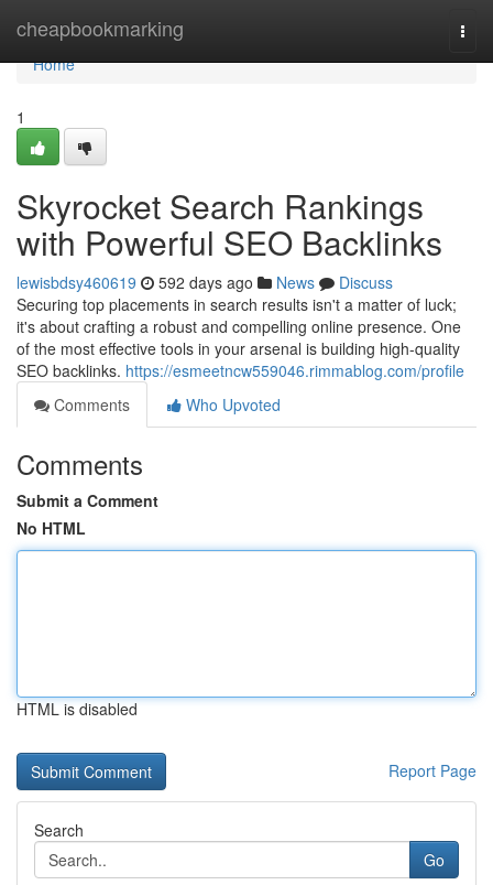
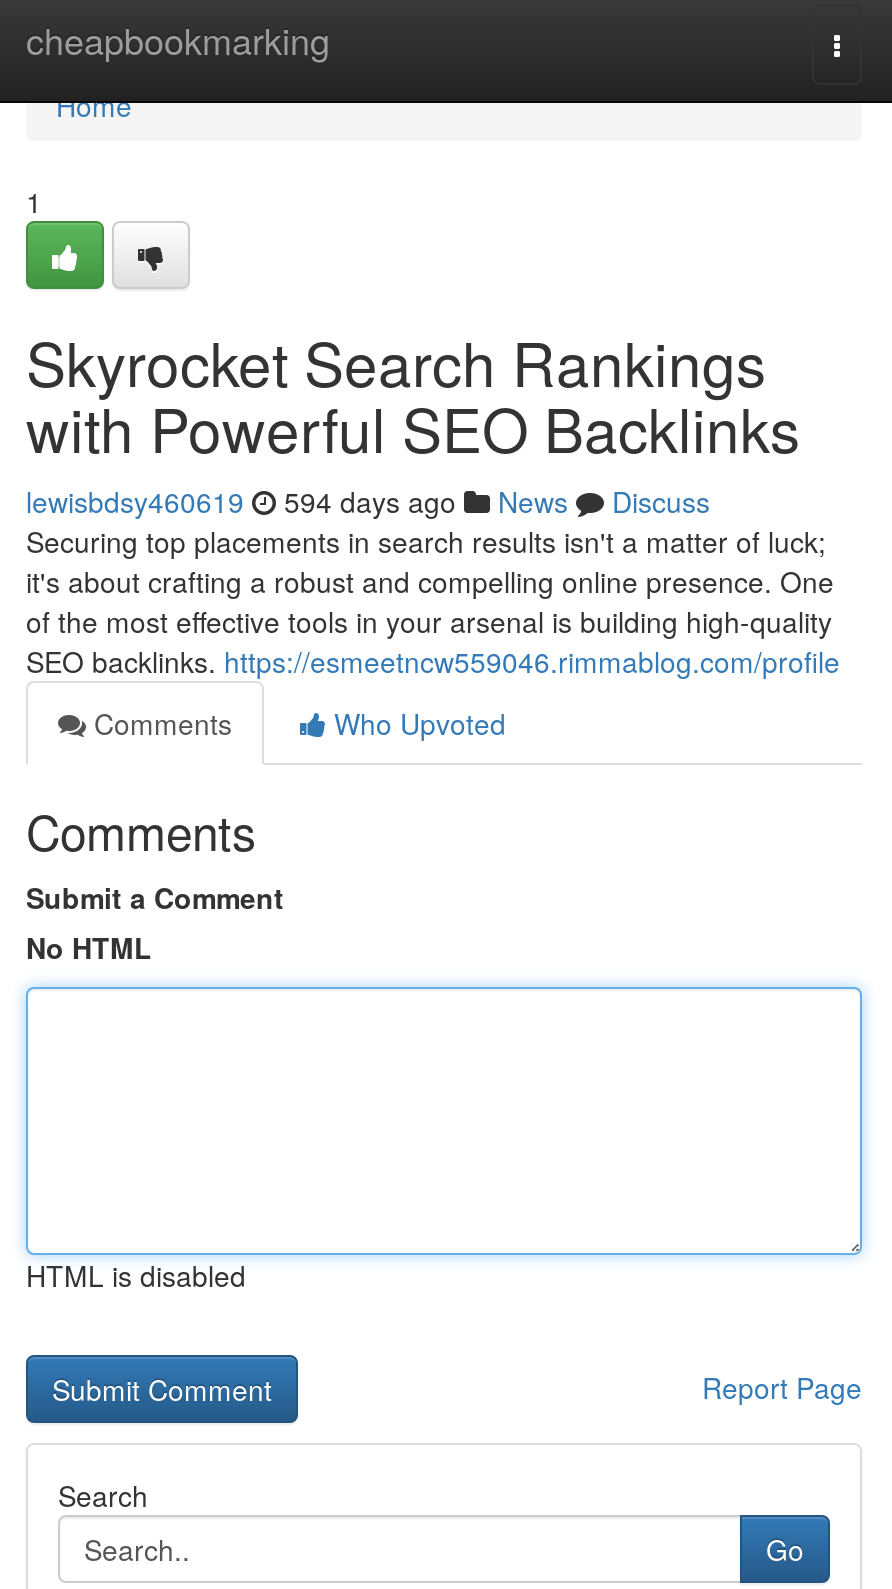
- lewisbdsy460619 592 days ago News Discuss
+ lewisbdsy460619 594 days ago News Discuss
